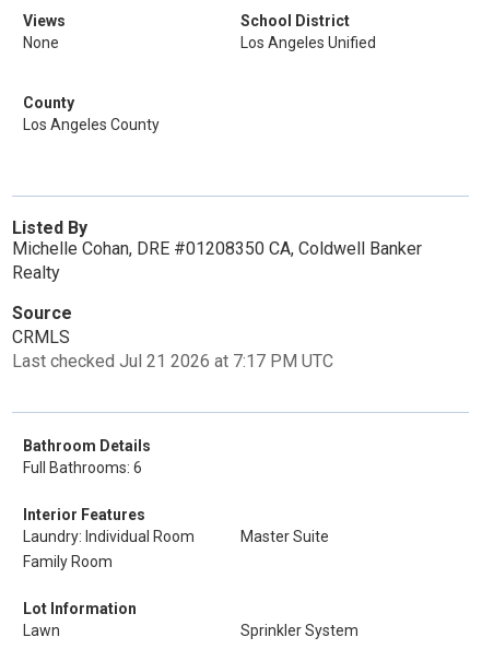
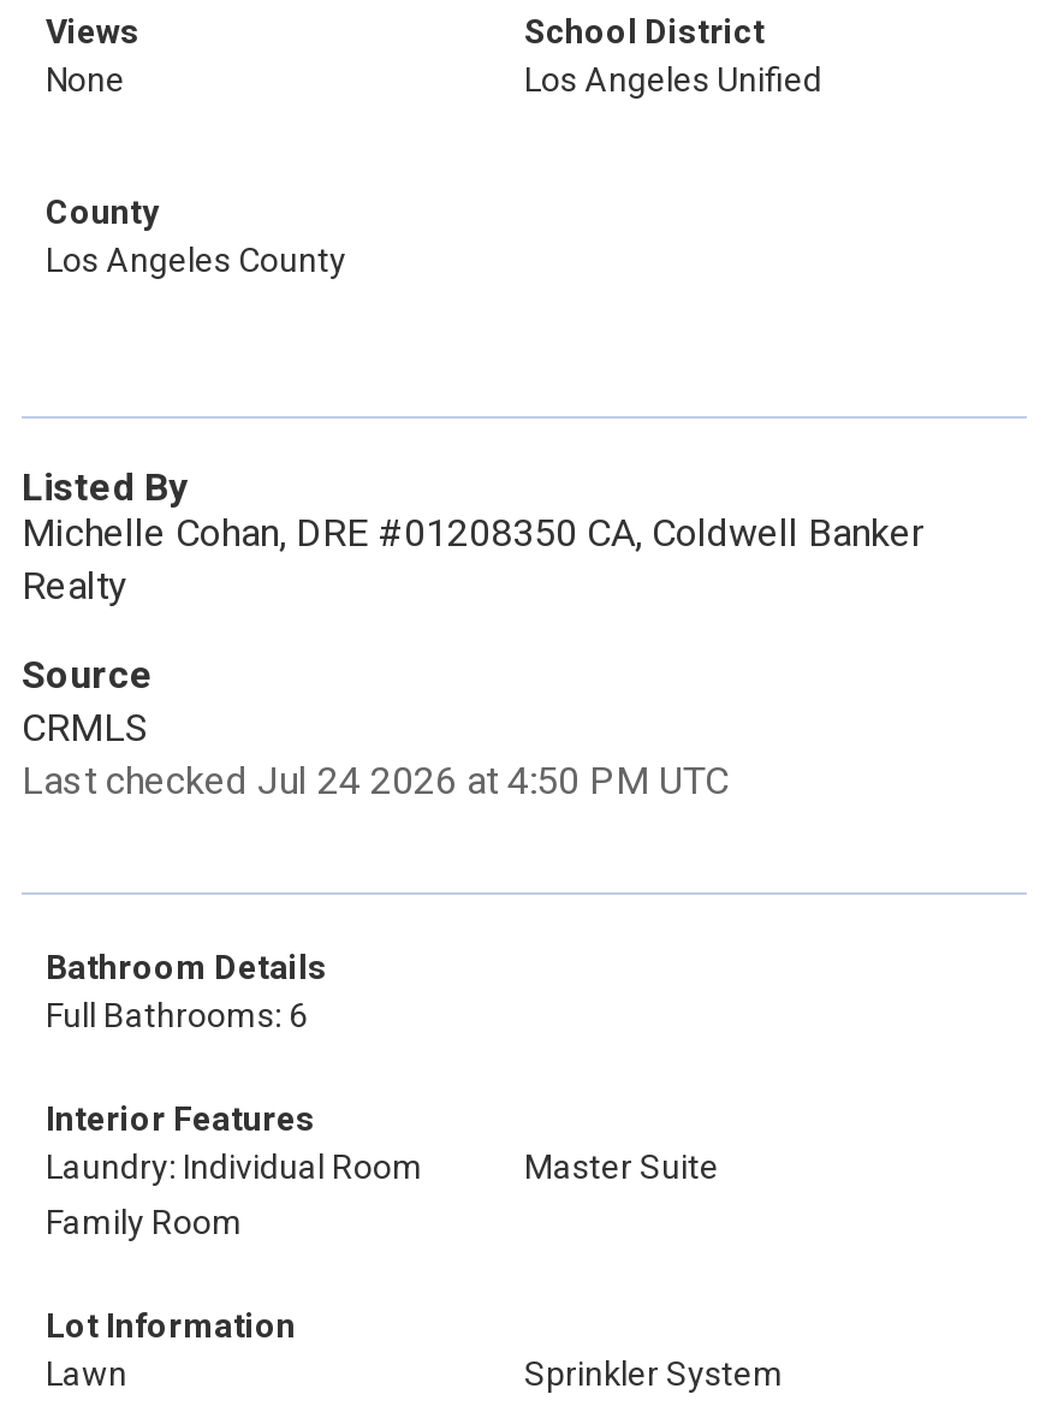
- Last checked Jul 21 2026 at 7:17 PM UTC
+ Last checked Jul 24 2026 at 4:50 PM UTC
